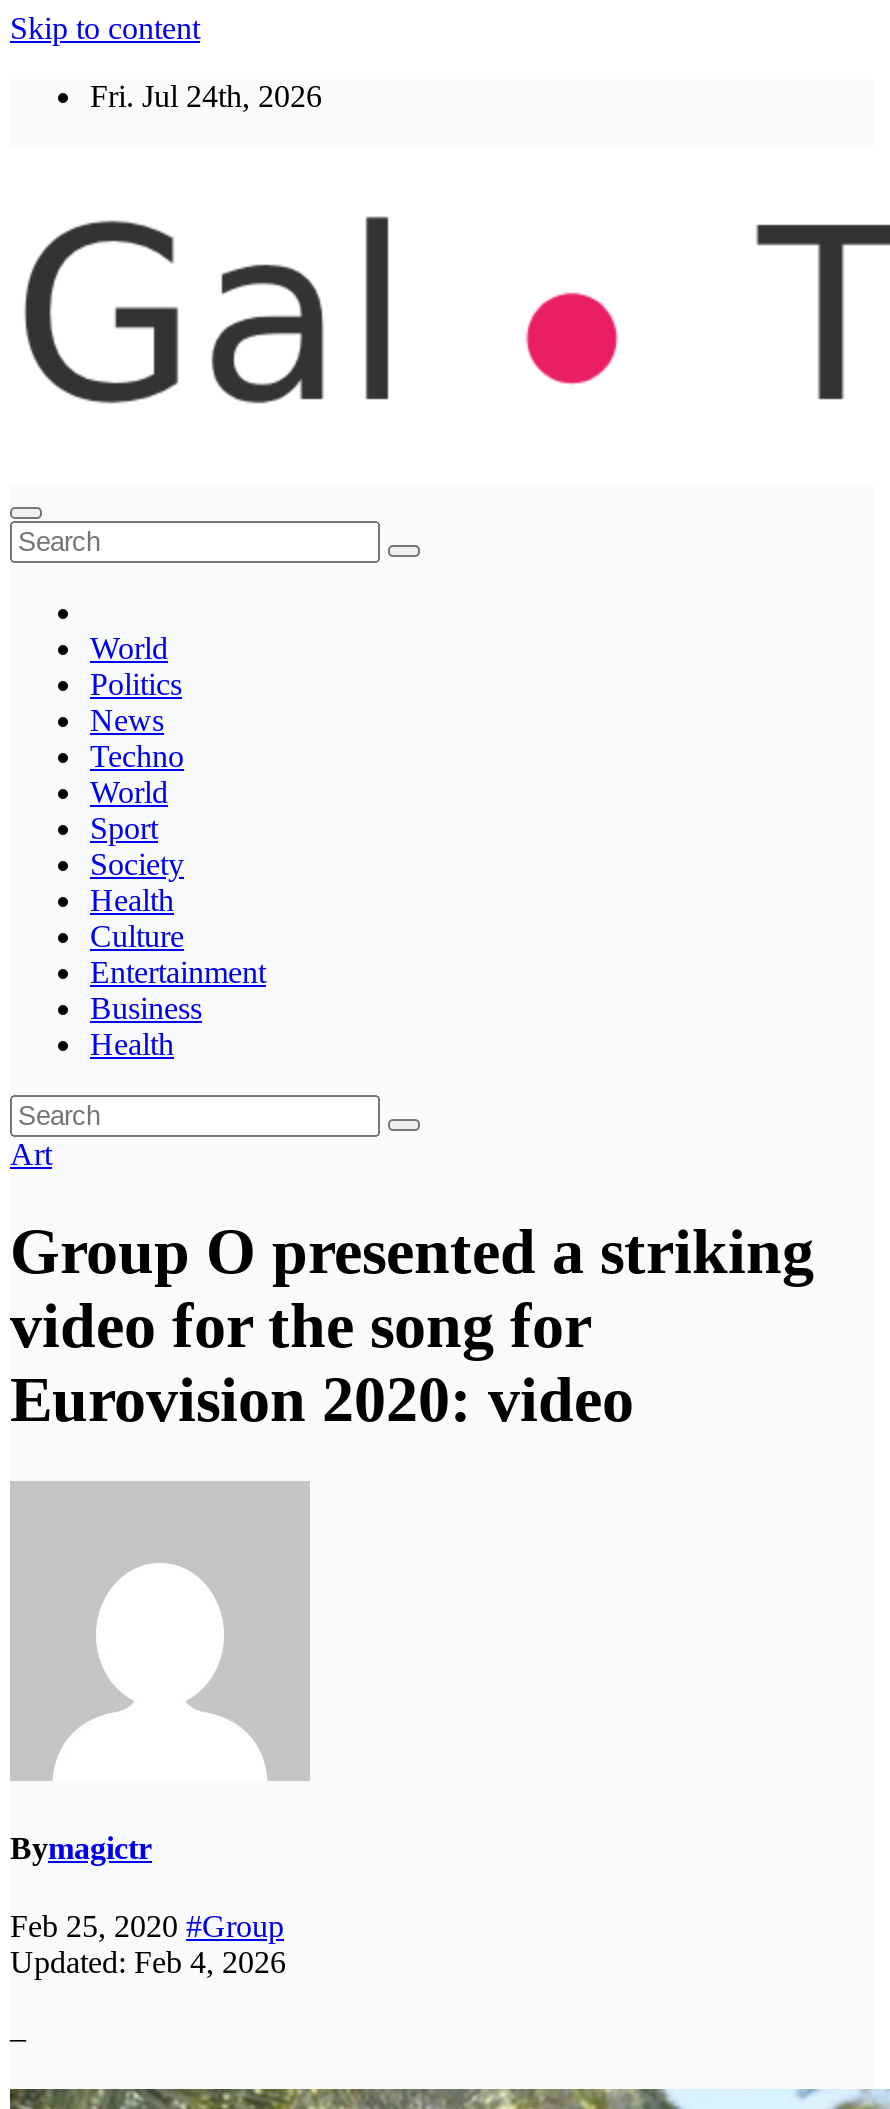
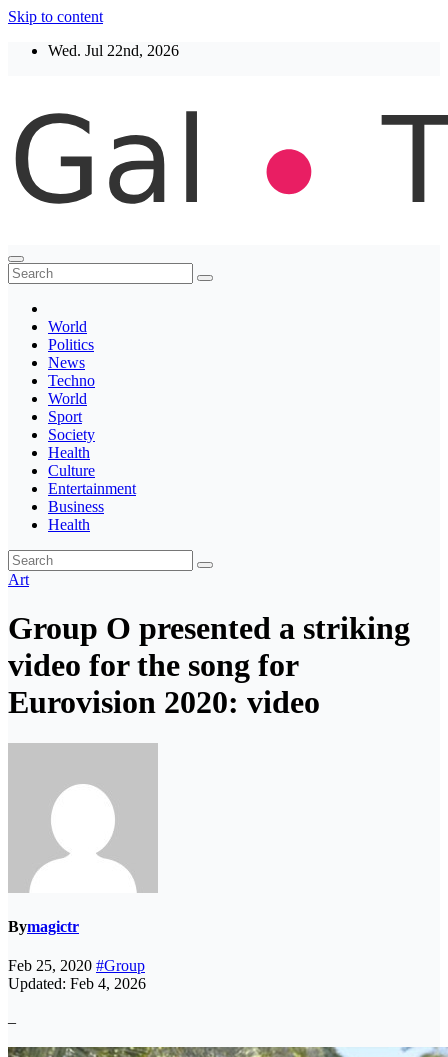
- Fri. Jul 24th, 2026
+ Wed. Jul 22nd, 2026
